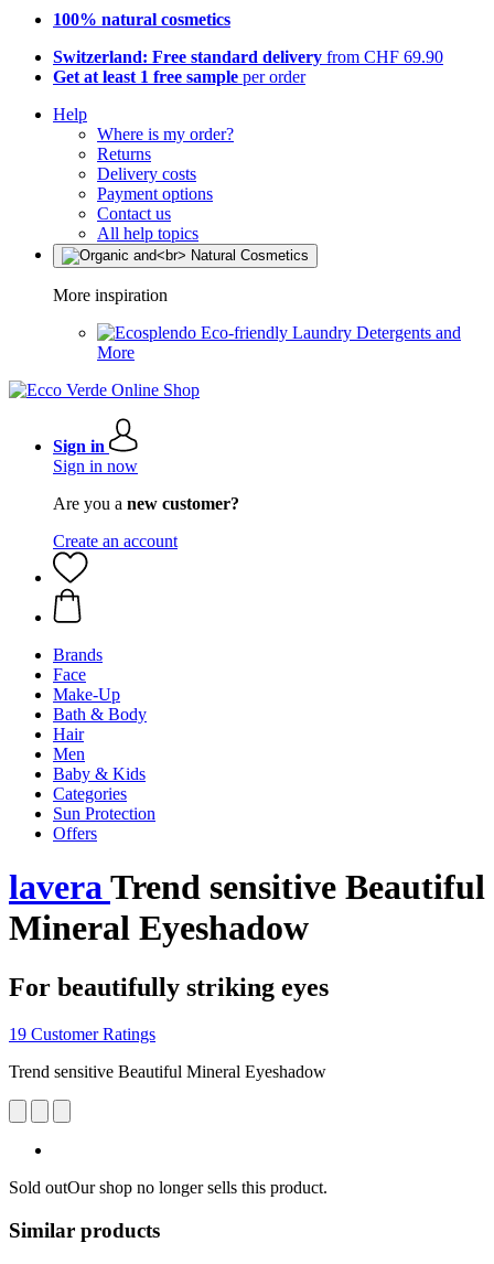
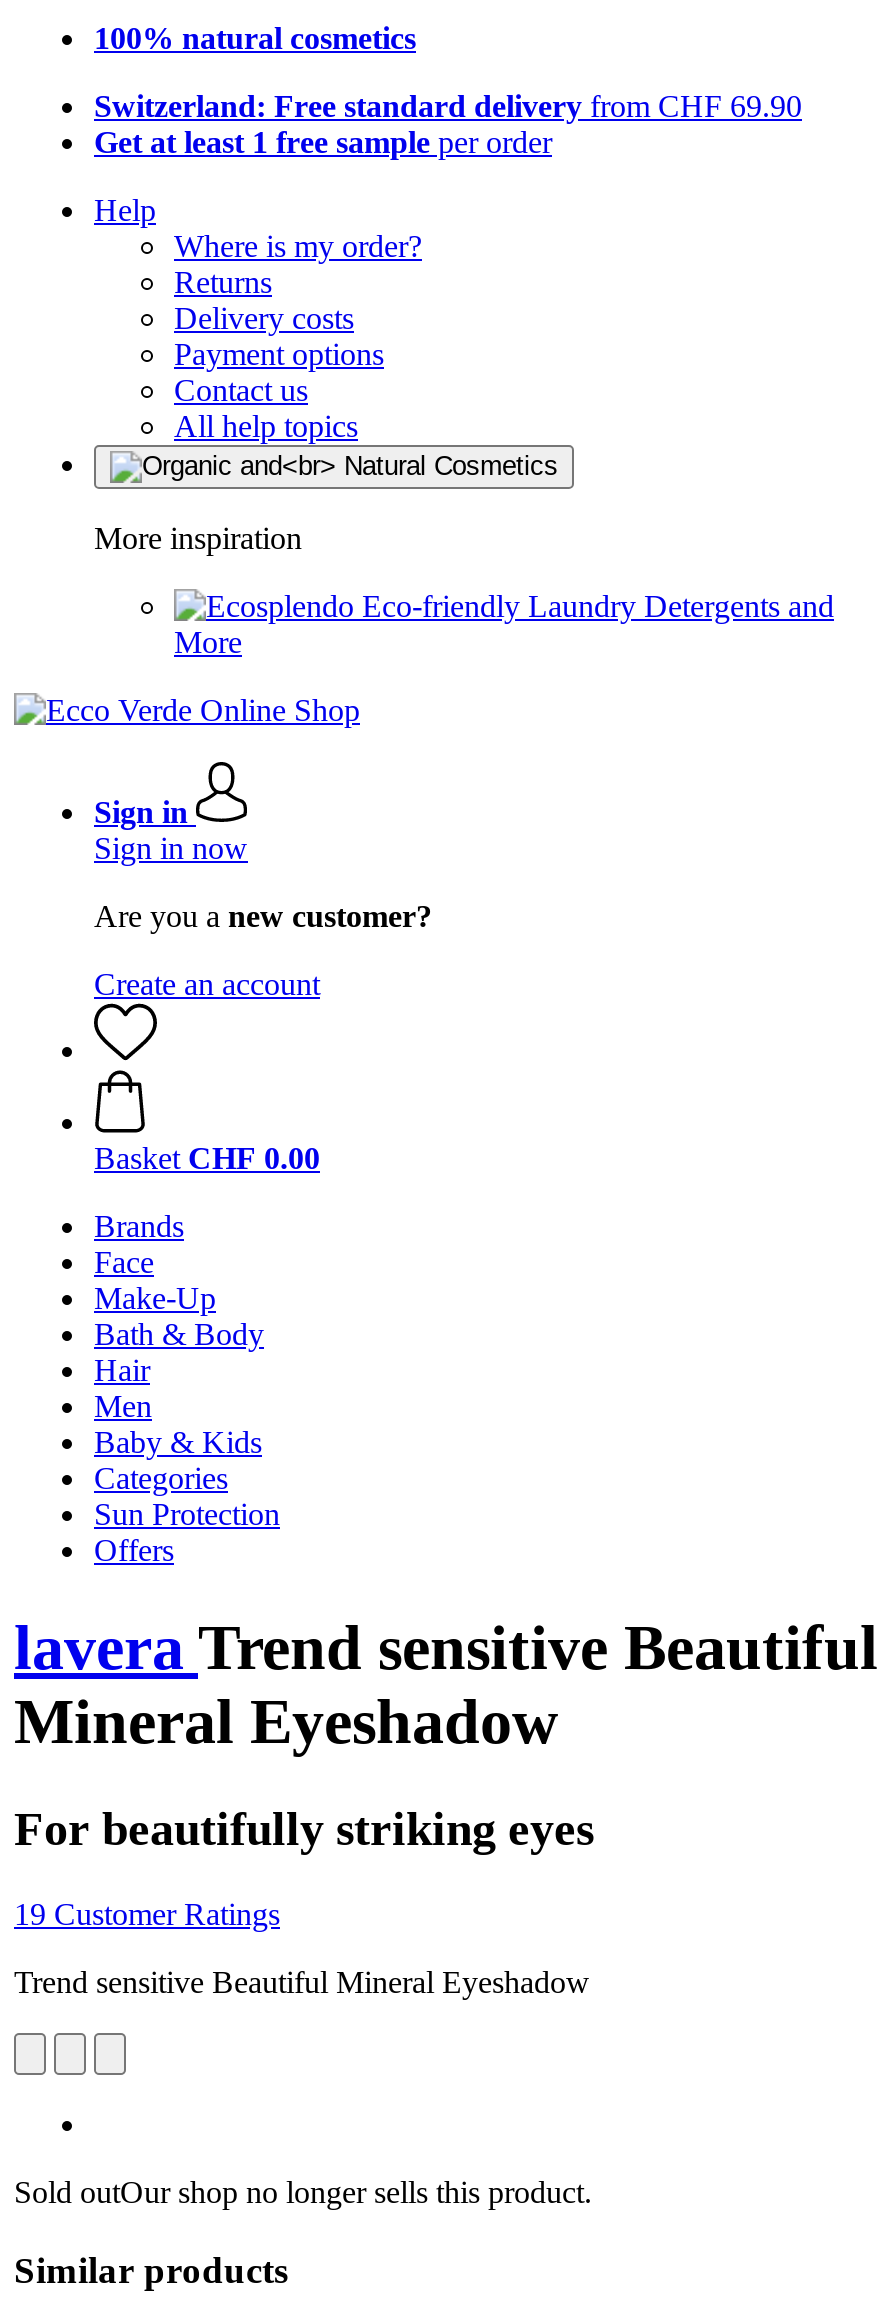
+ Basket CHF 0.00
